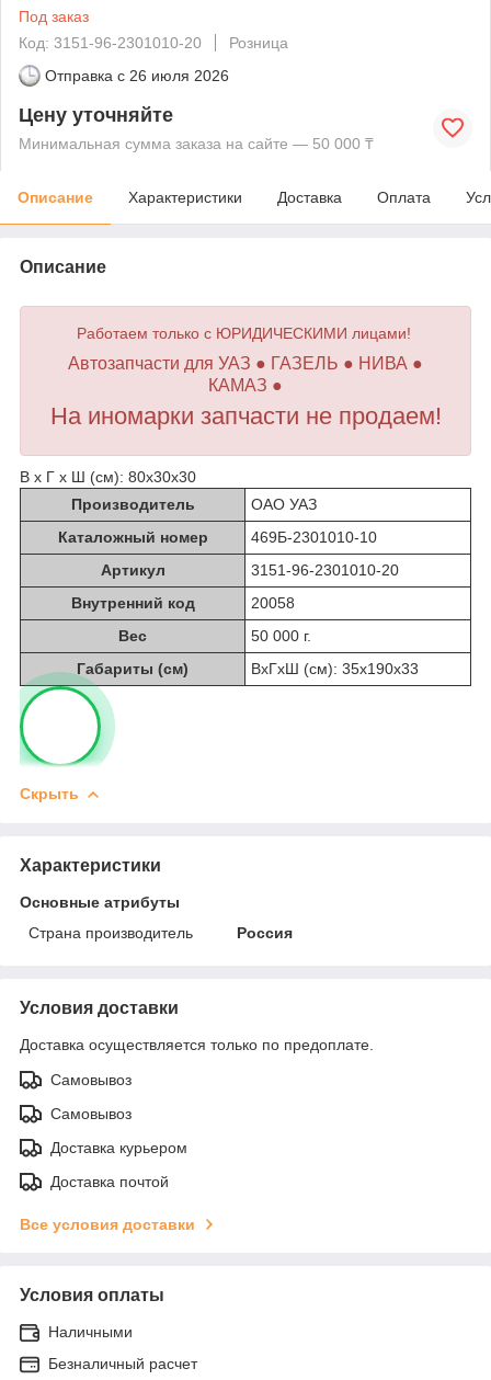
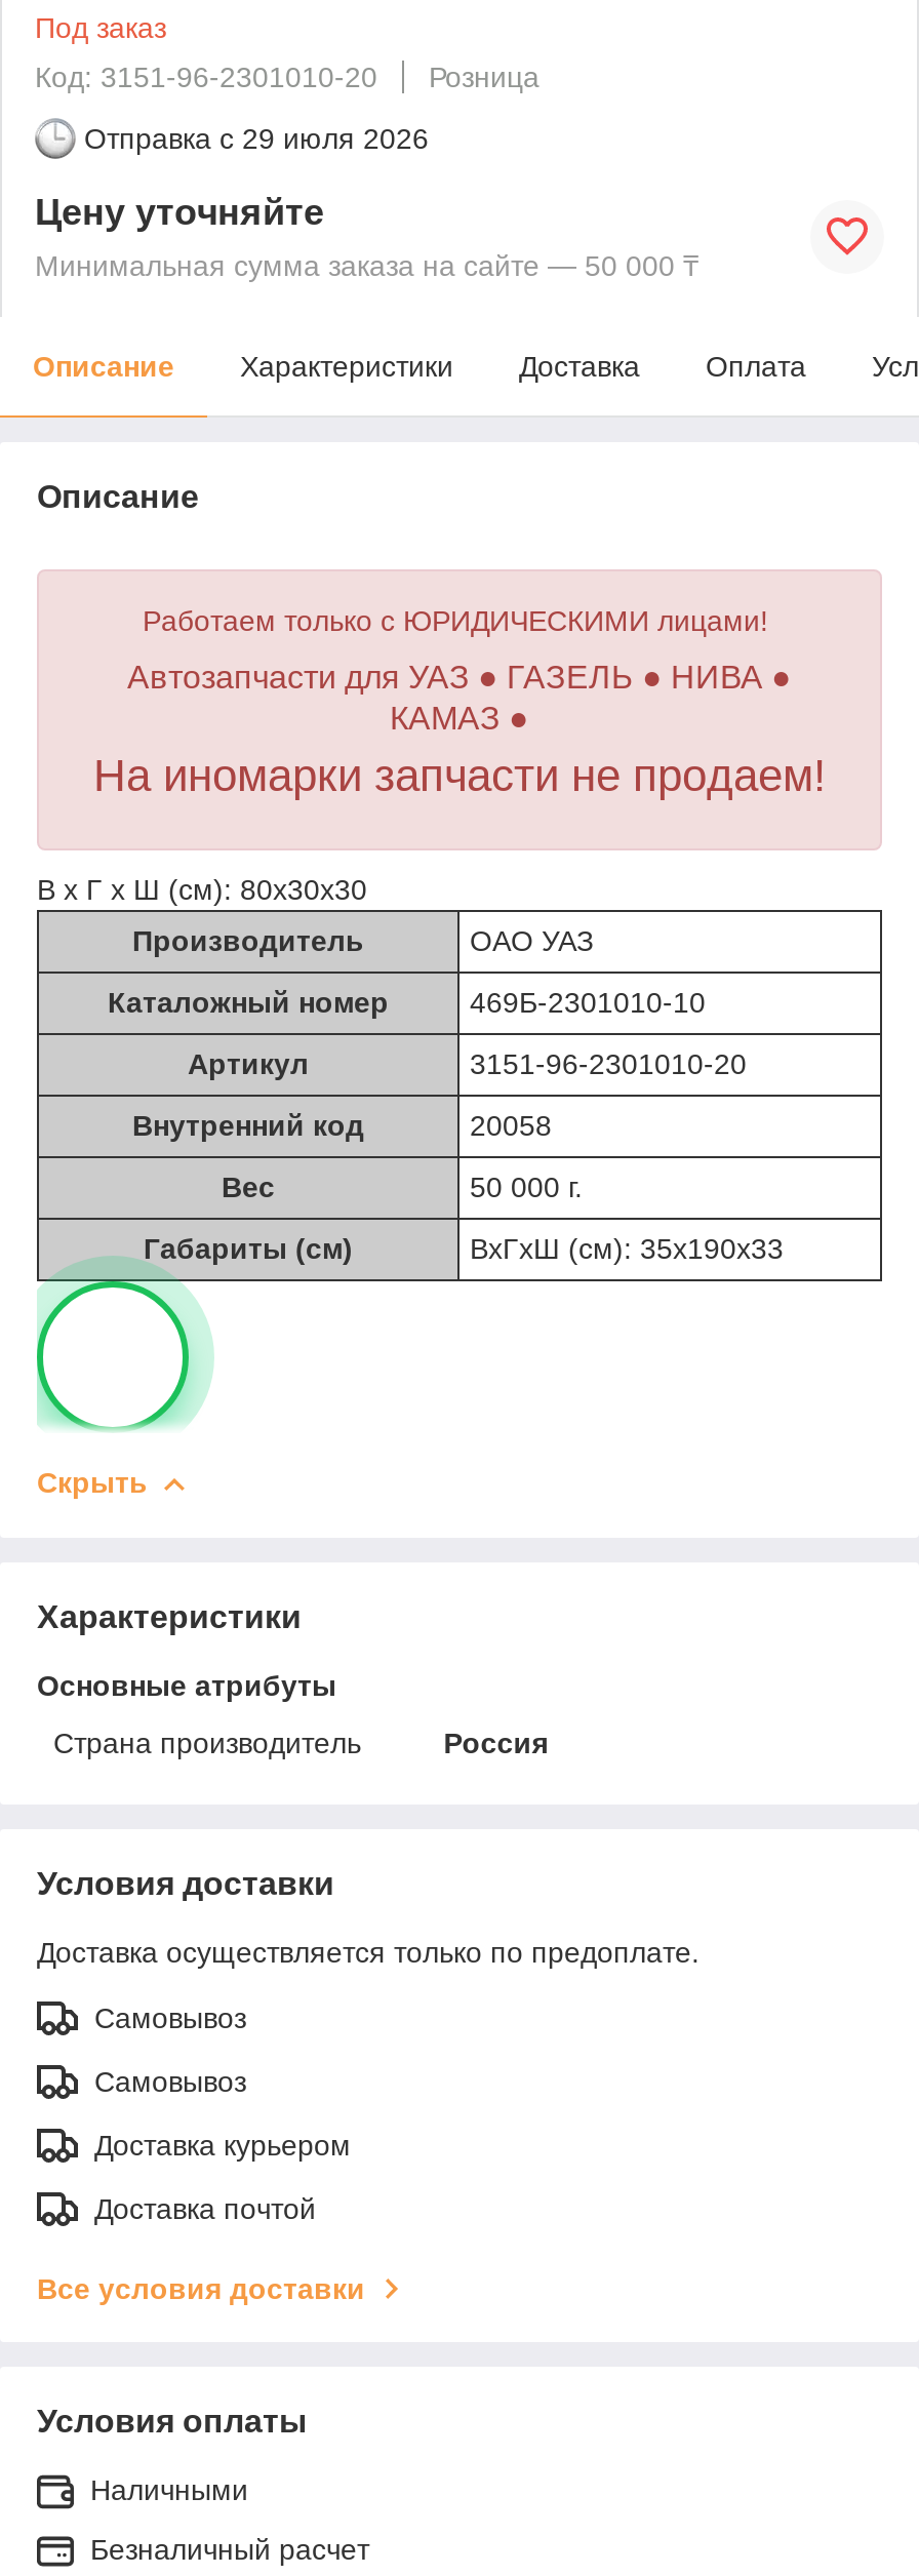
- Отправка с 26 июля 2026
+ Отправка с 29 июля 2026
